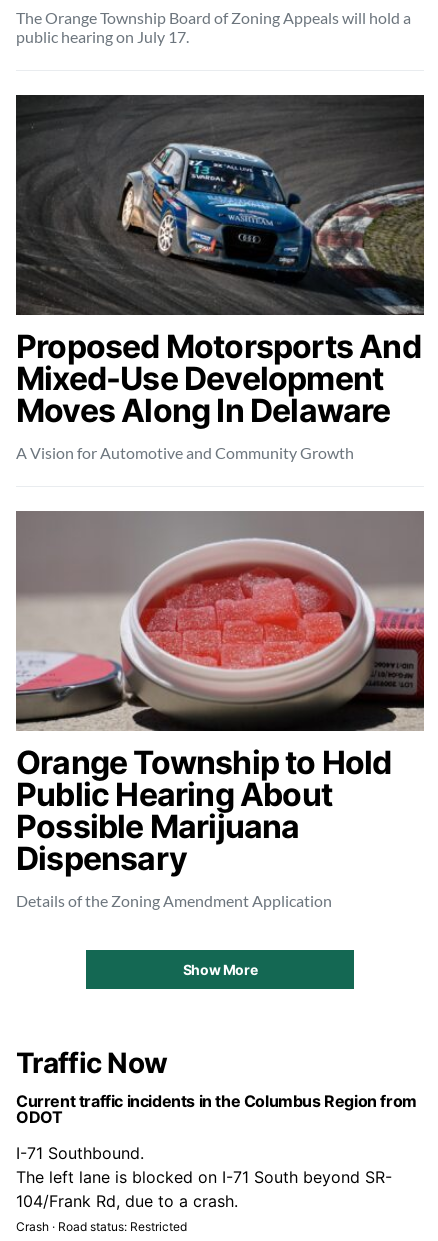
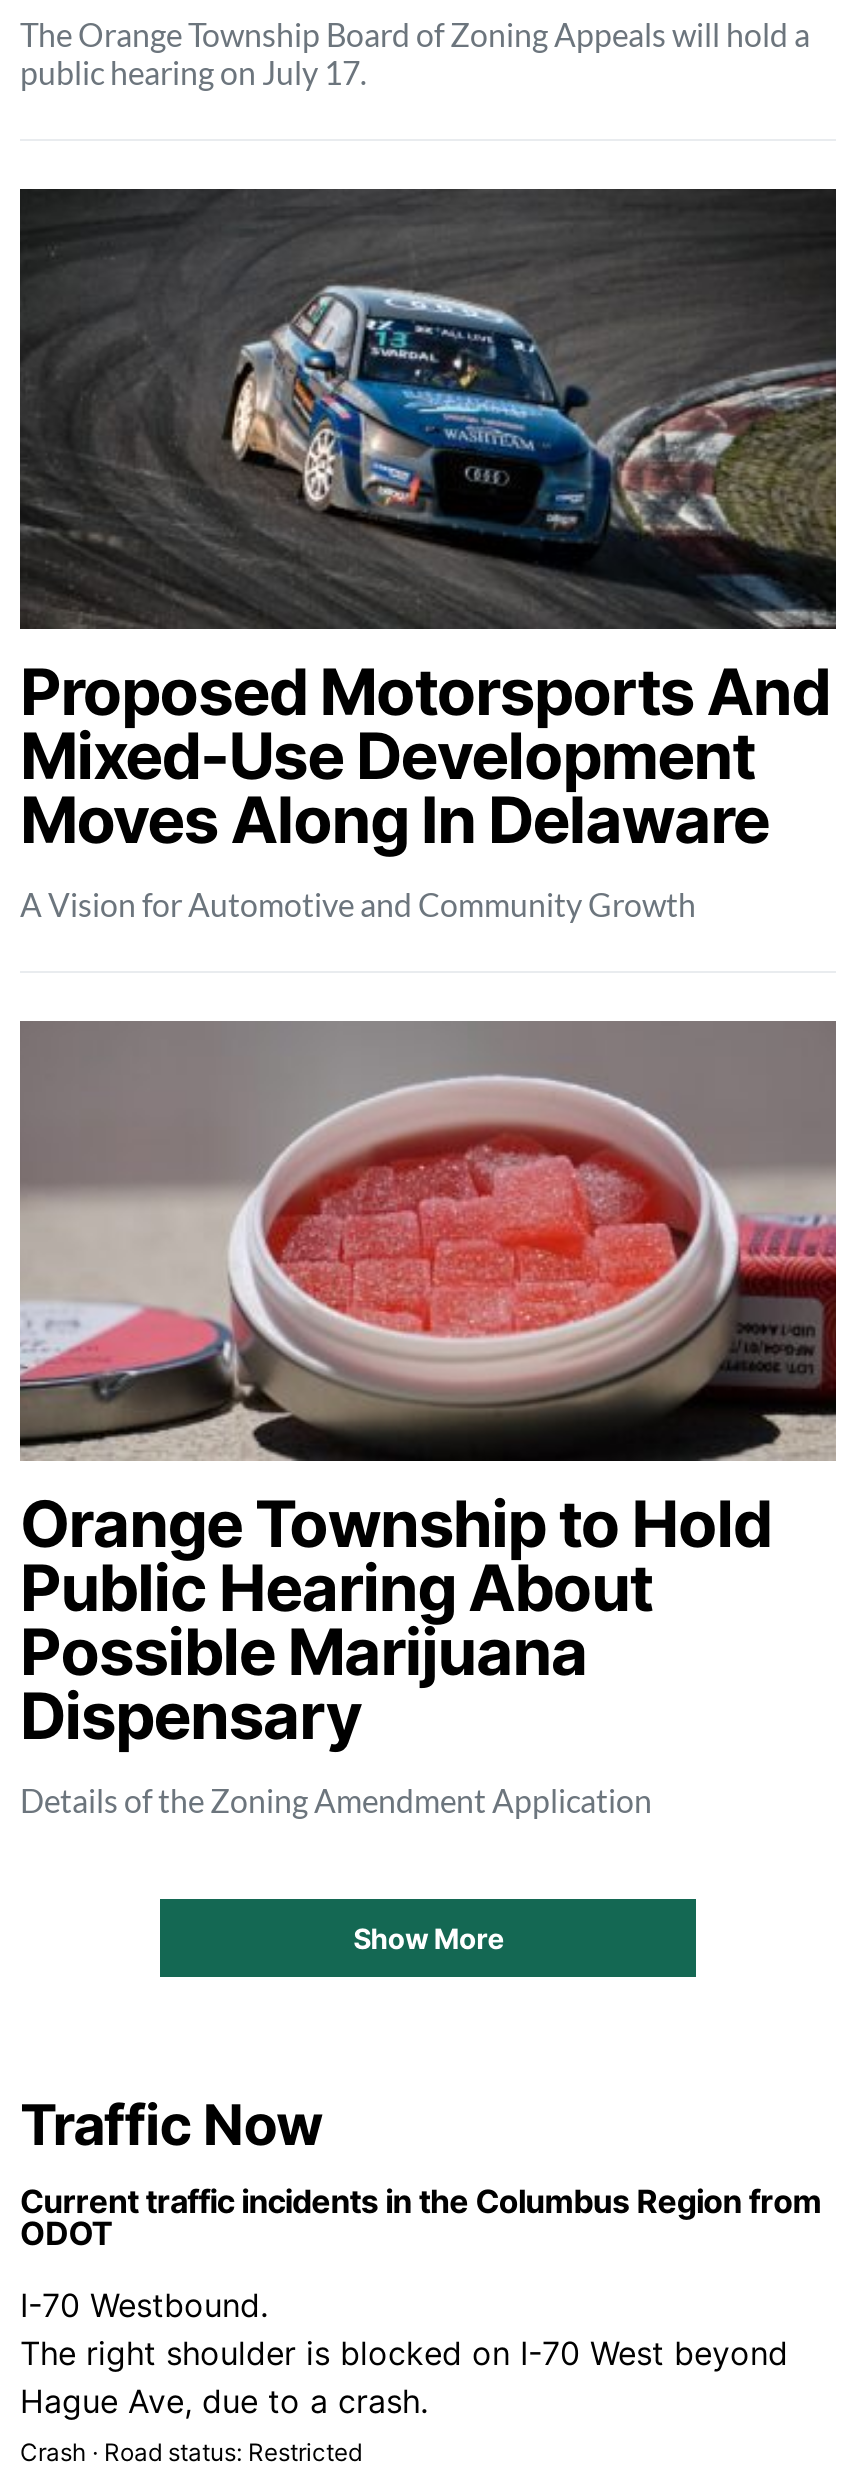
- I-71 Southbound.
- The left lane is blocked on I-71 South beyond SR-
- 104/Frank Rd, due to a crash.
+ I-70 Westbound.
+ The right shoulder is blocked on I-70 West beyond
+ Hague Ave, due to a crash.
